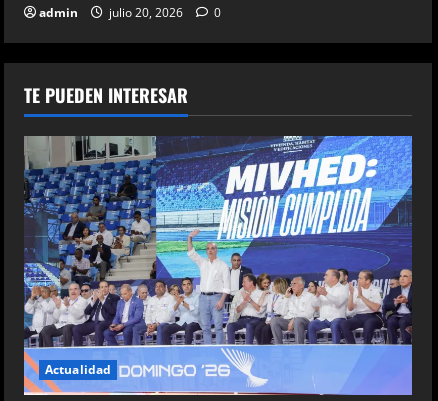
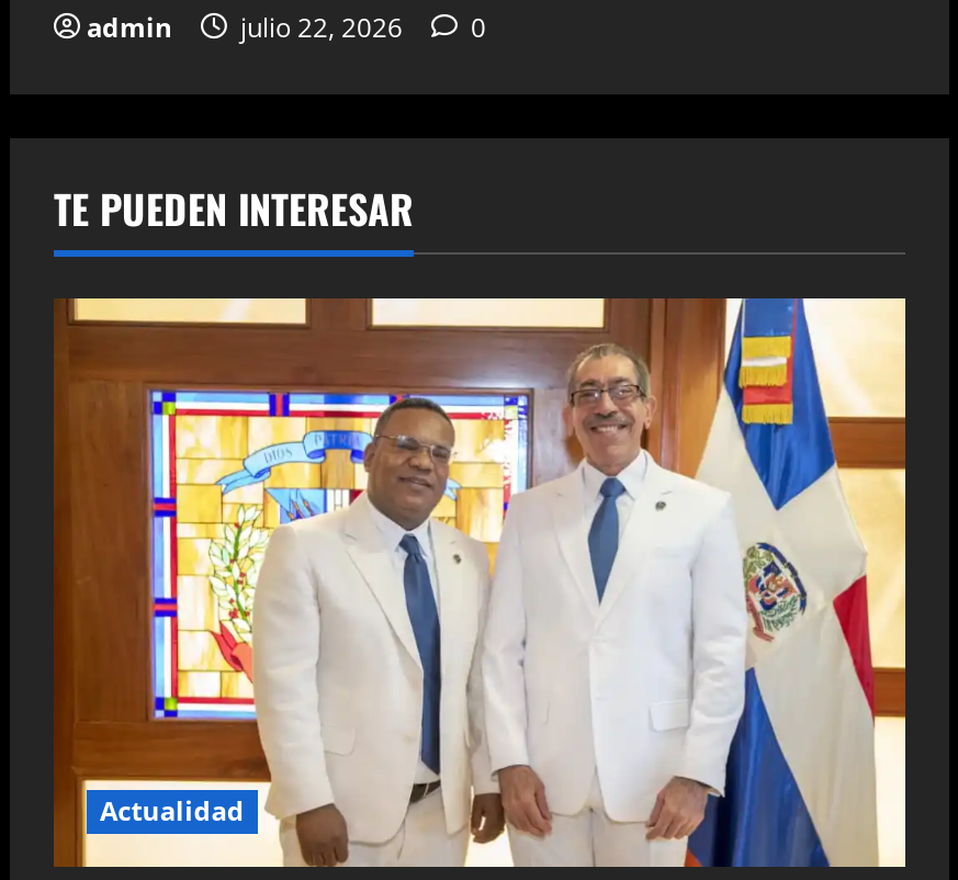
- admin julio 20, 2026 0
+ admin julio 22, 2026 0

- [image]
+ [image]
